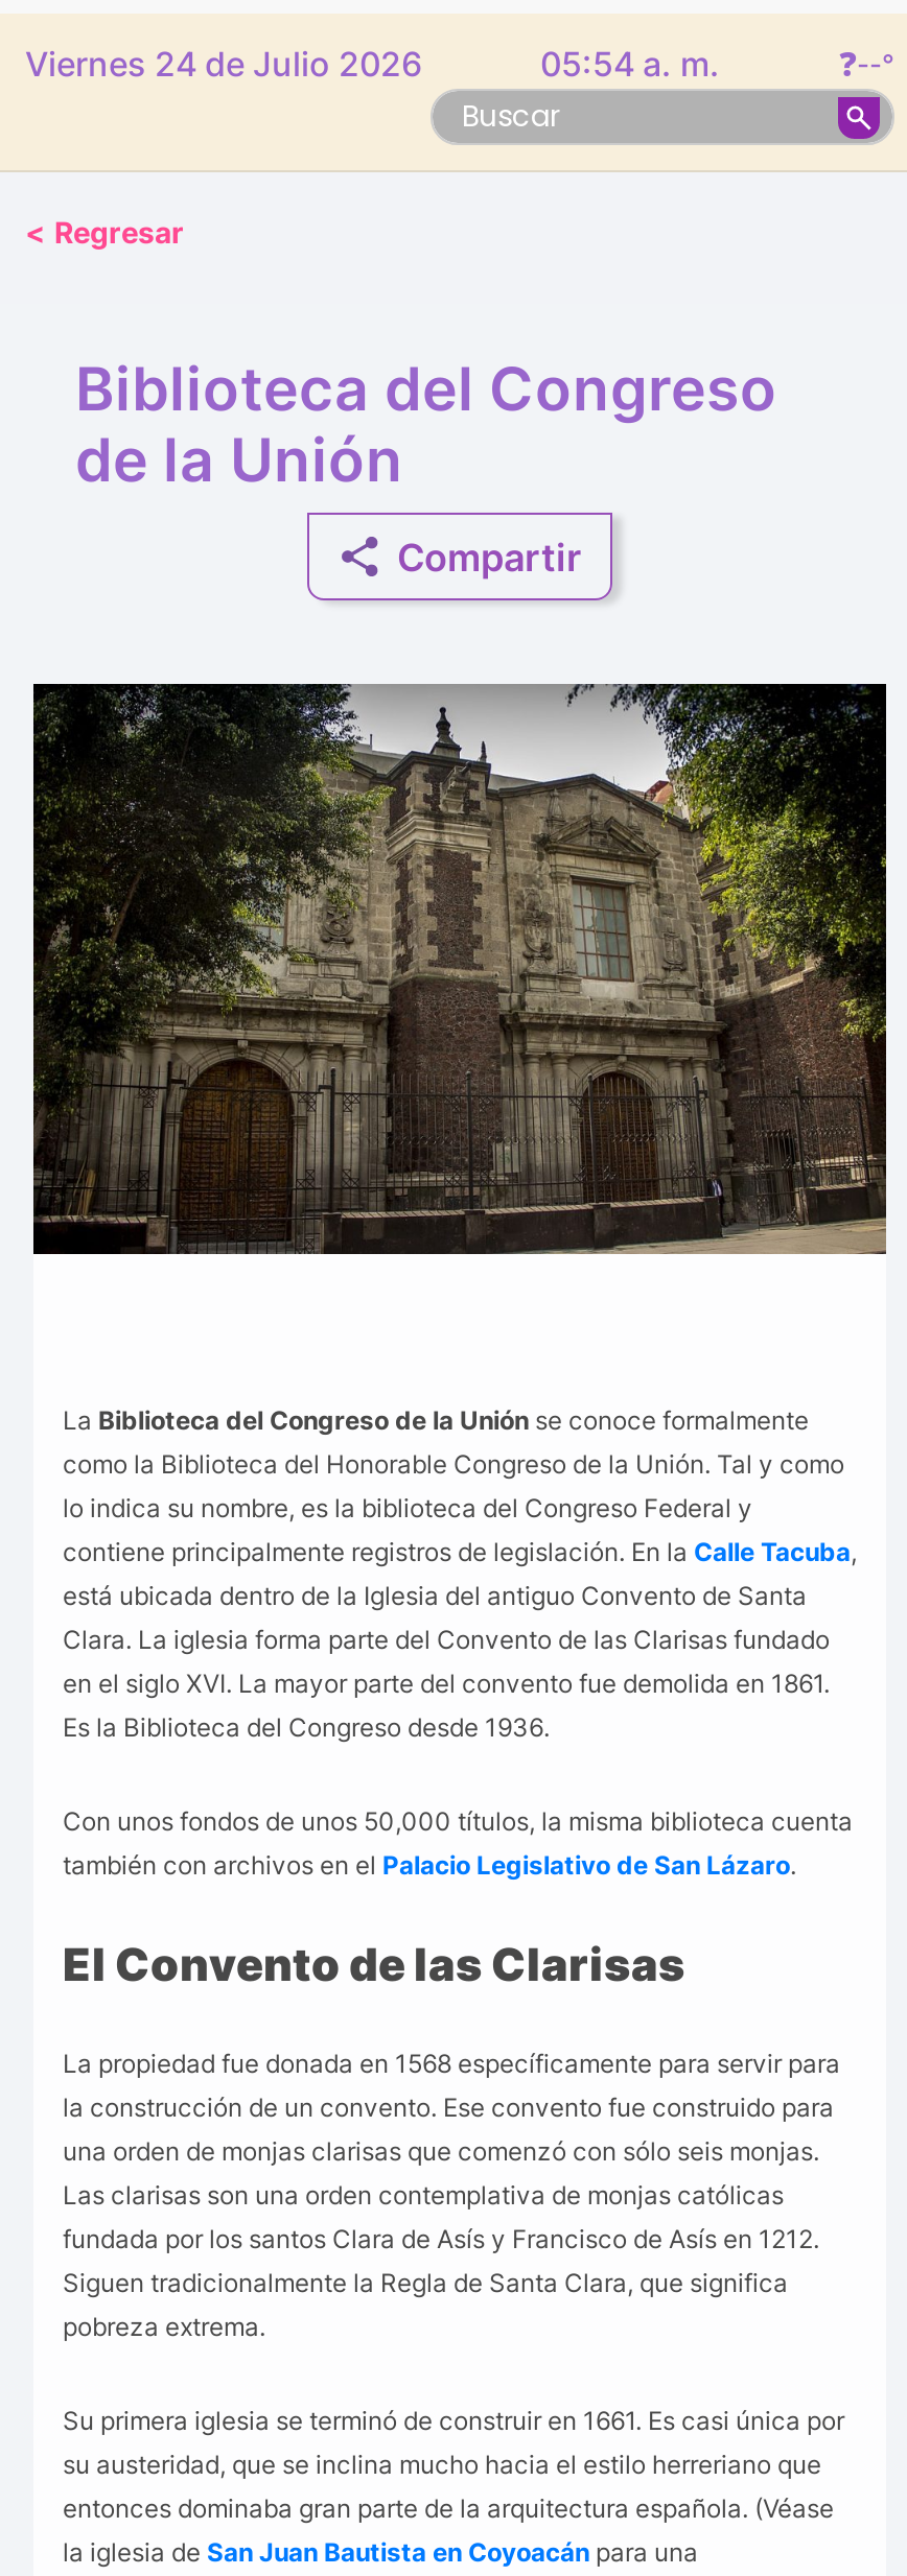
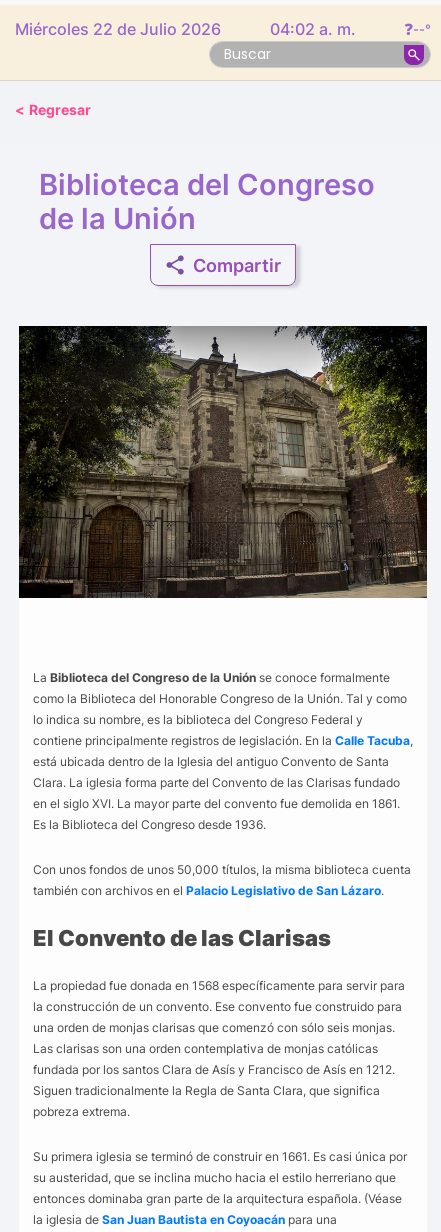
- Viernes 24 de Julio 2026
+ Miércoles 22 de Julio 2026

- 05:54 a. m.
+ 04:02 a. m.
